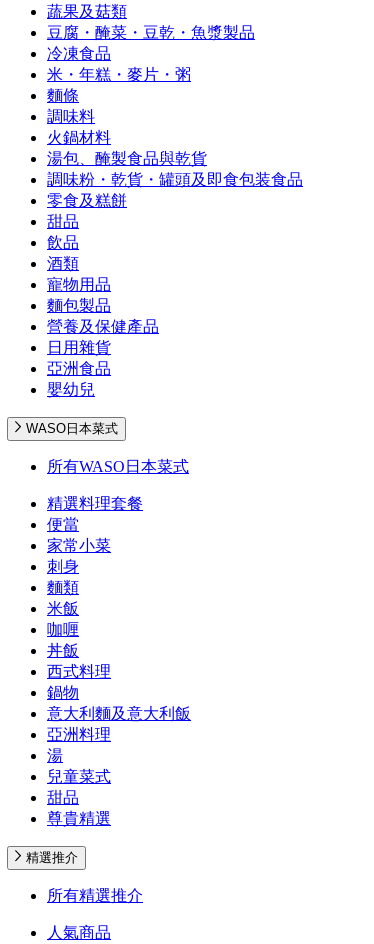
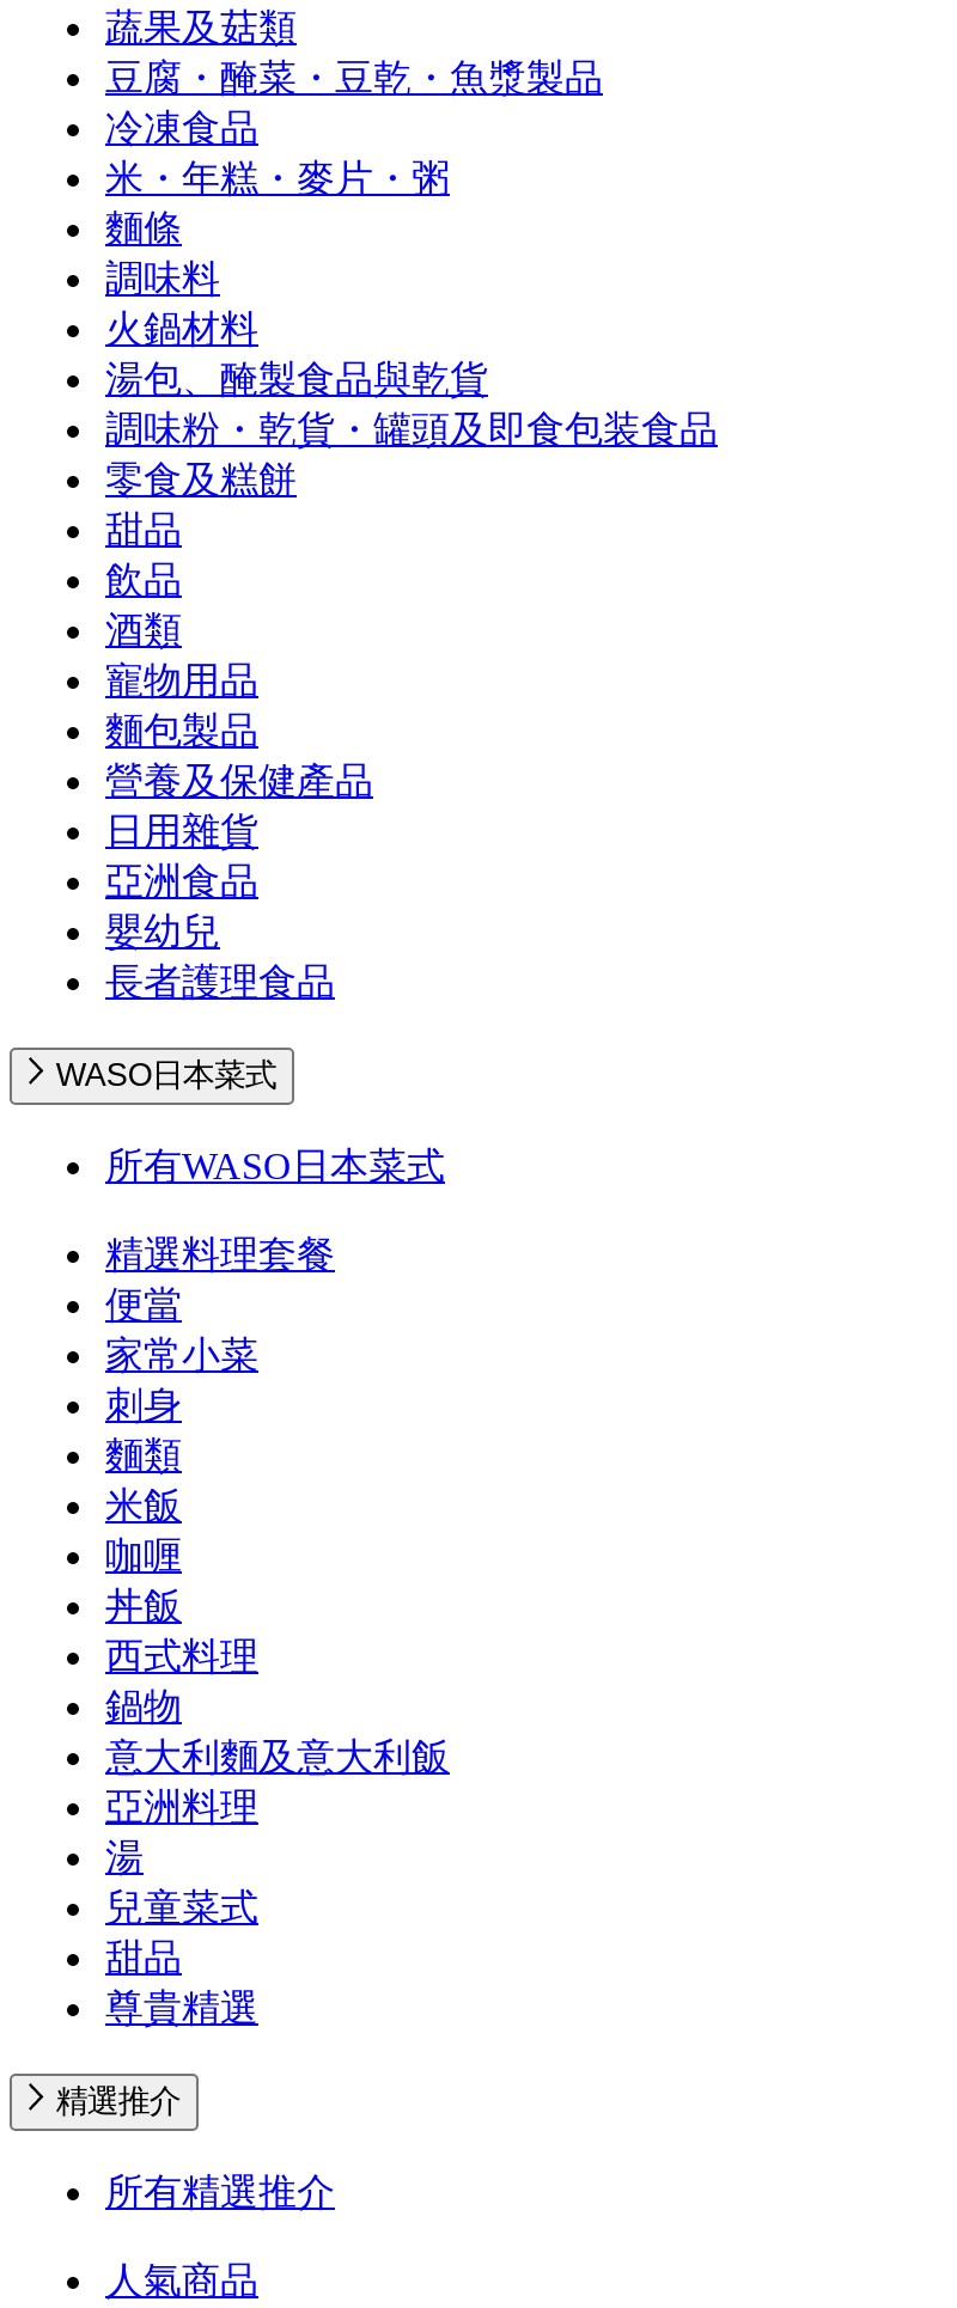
+ 長者護理食品
